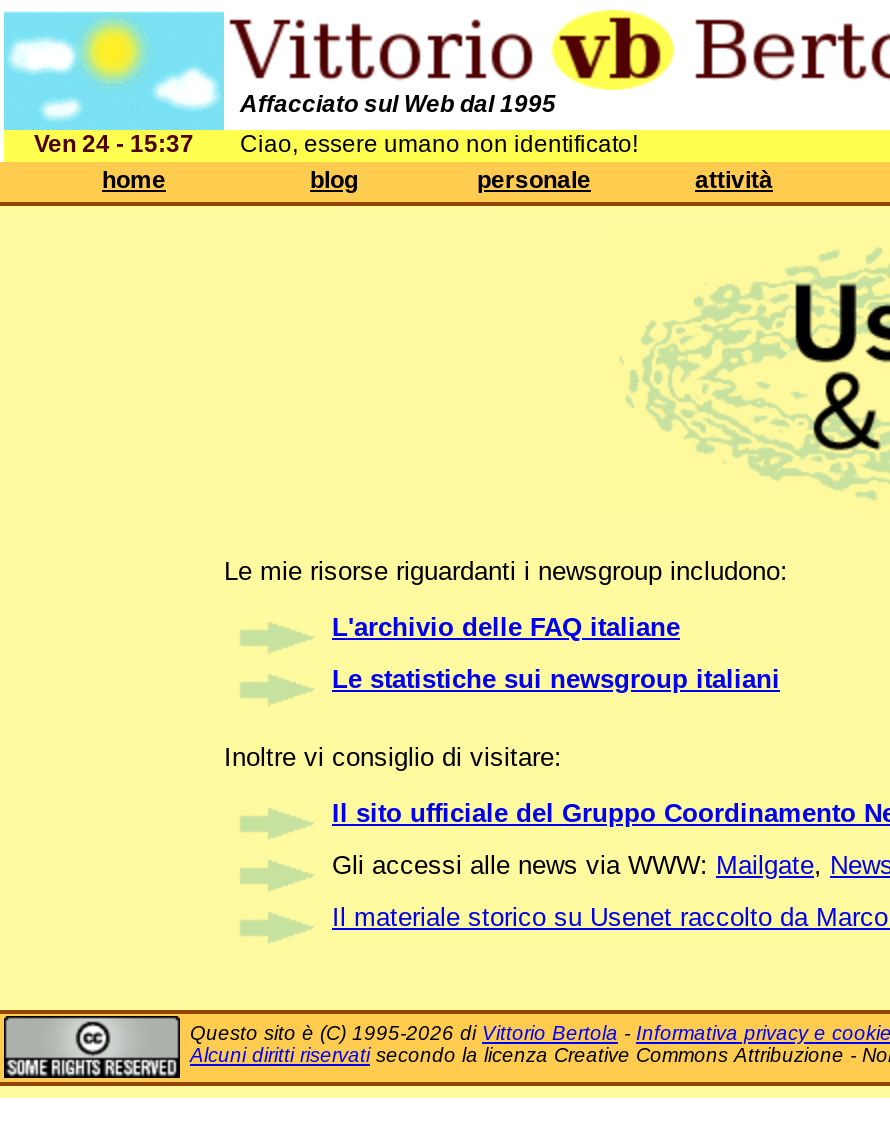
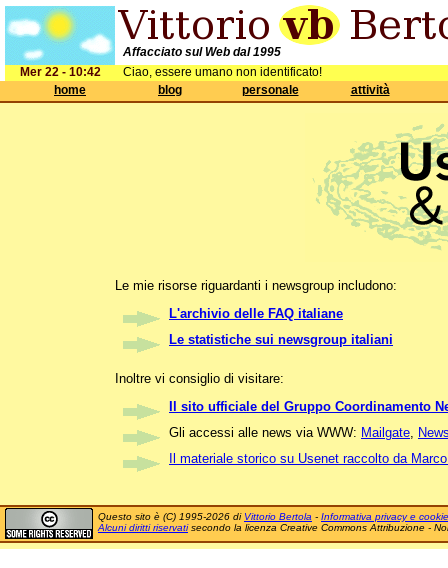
- Ven 24 - 15:37 Ciao, essere umano non identificato!
+ Mer 22 - 10:42 Ciao, essere umano non identificato!
